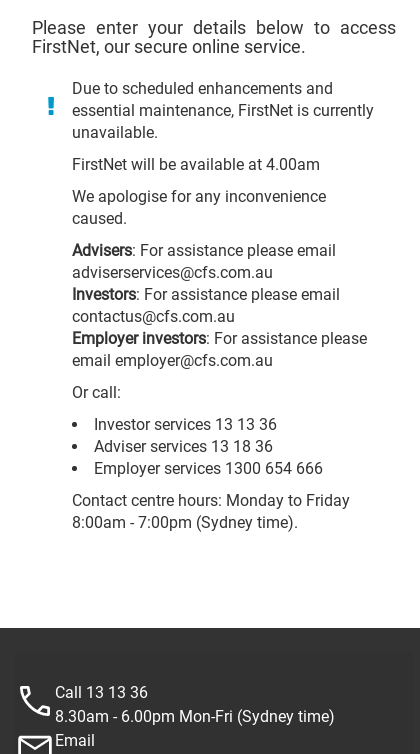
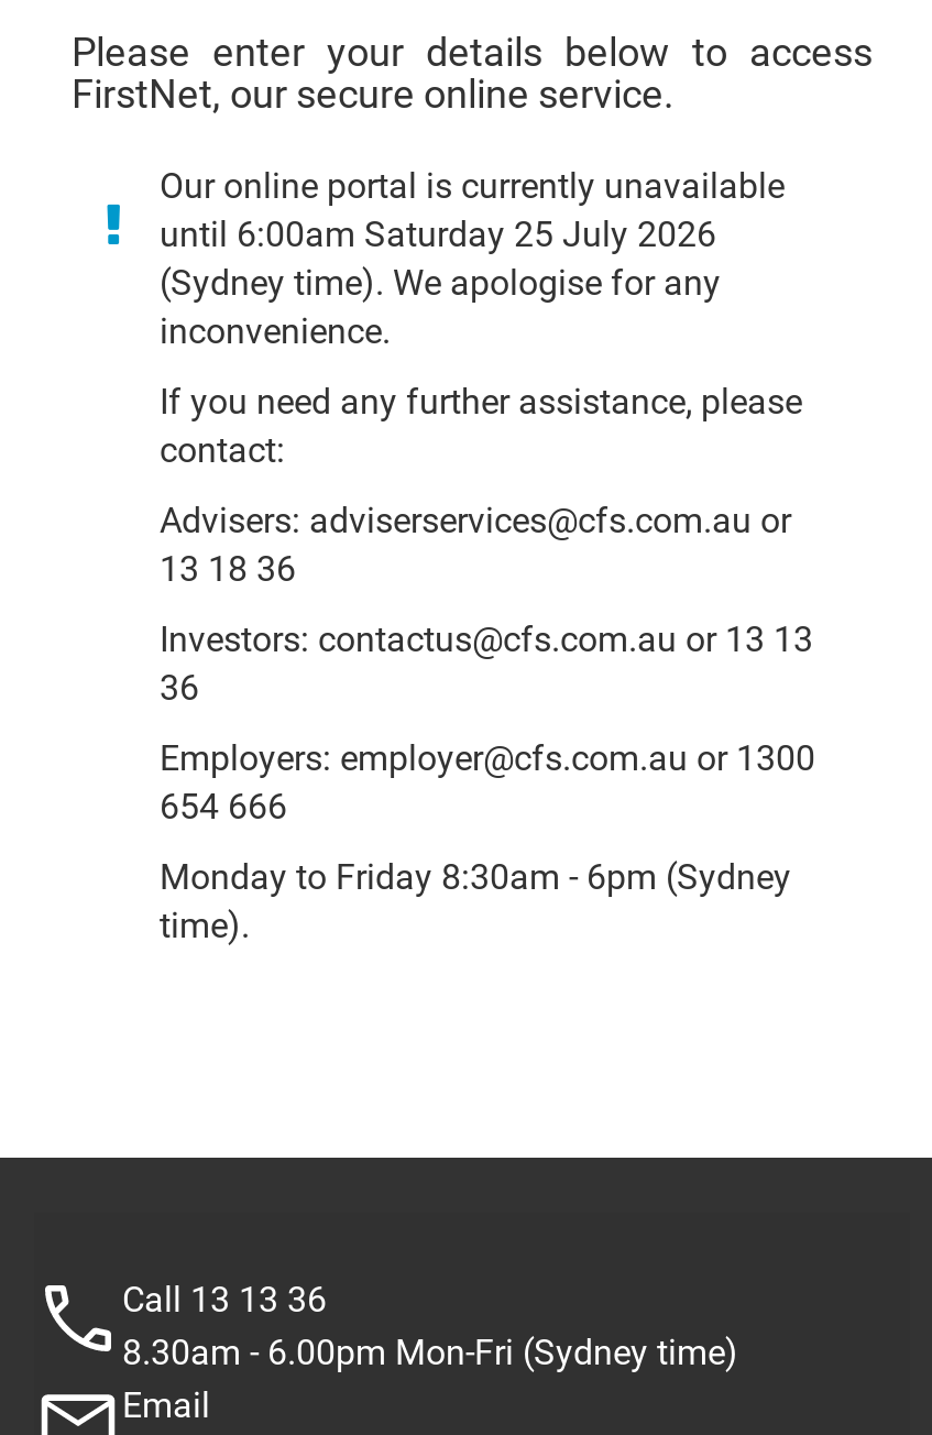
- Due to scheduled enhancements and
- essential maintenance, FirstNet is currently
- unavailable.
- FirstNet will be available at 4.00am
- We apologise for any inconvenience
- caused.
- Advisers: For assistance please email
- adviserservices@cfs.com.au
- Investors: For assistance please email
- contactus@cfs.com.au
- Employer investors: For assistance please
- email employer@cfs.com.au
- Or call:
- Investor services 13 13 36
- Adviser services 13 18 36
- Employer services 1300 654 666
- Contact centre hours: Monday to Friday
- 8:00am - 7:00pm (Sydney time).
+ Our online portal is currently unavailable
+ until 6:00am Saturday 25 July 2026
+ (Sydney time). We apologise for any
+ inconvenience.
+ If you need any further assistance, please
+ contact:
+ Advisers: adviserservices@cfs.com.au or
+ 13 18 36
+ Investors: contactus@cfs.com.au or 13 13
+ 36
+ Employers: employer@cfs.com.au or 1300
+ 654 666
+ Monday to Friday 8:30am - 6pm (Sydney
+ time).
